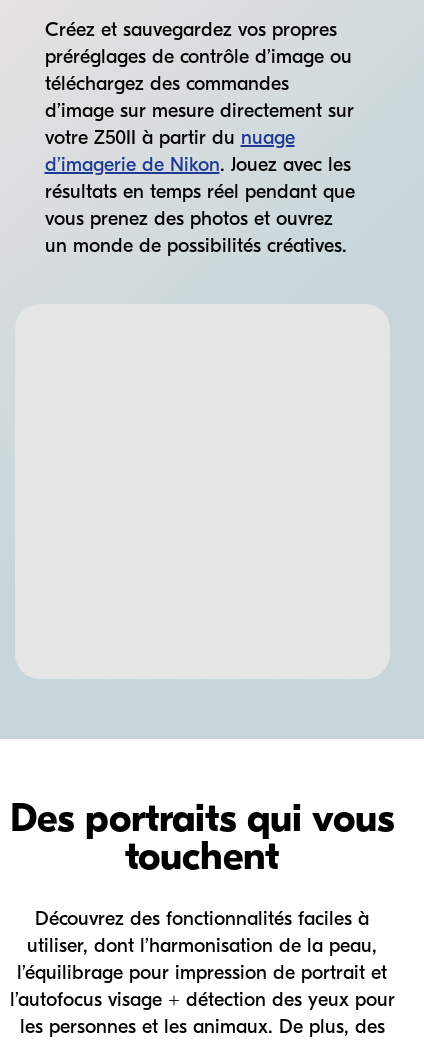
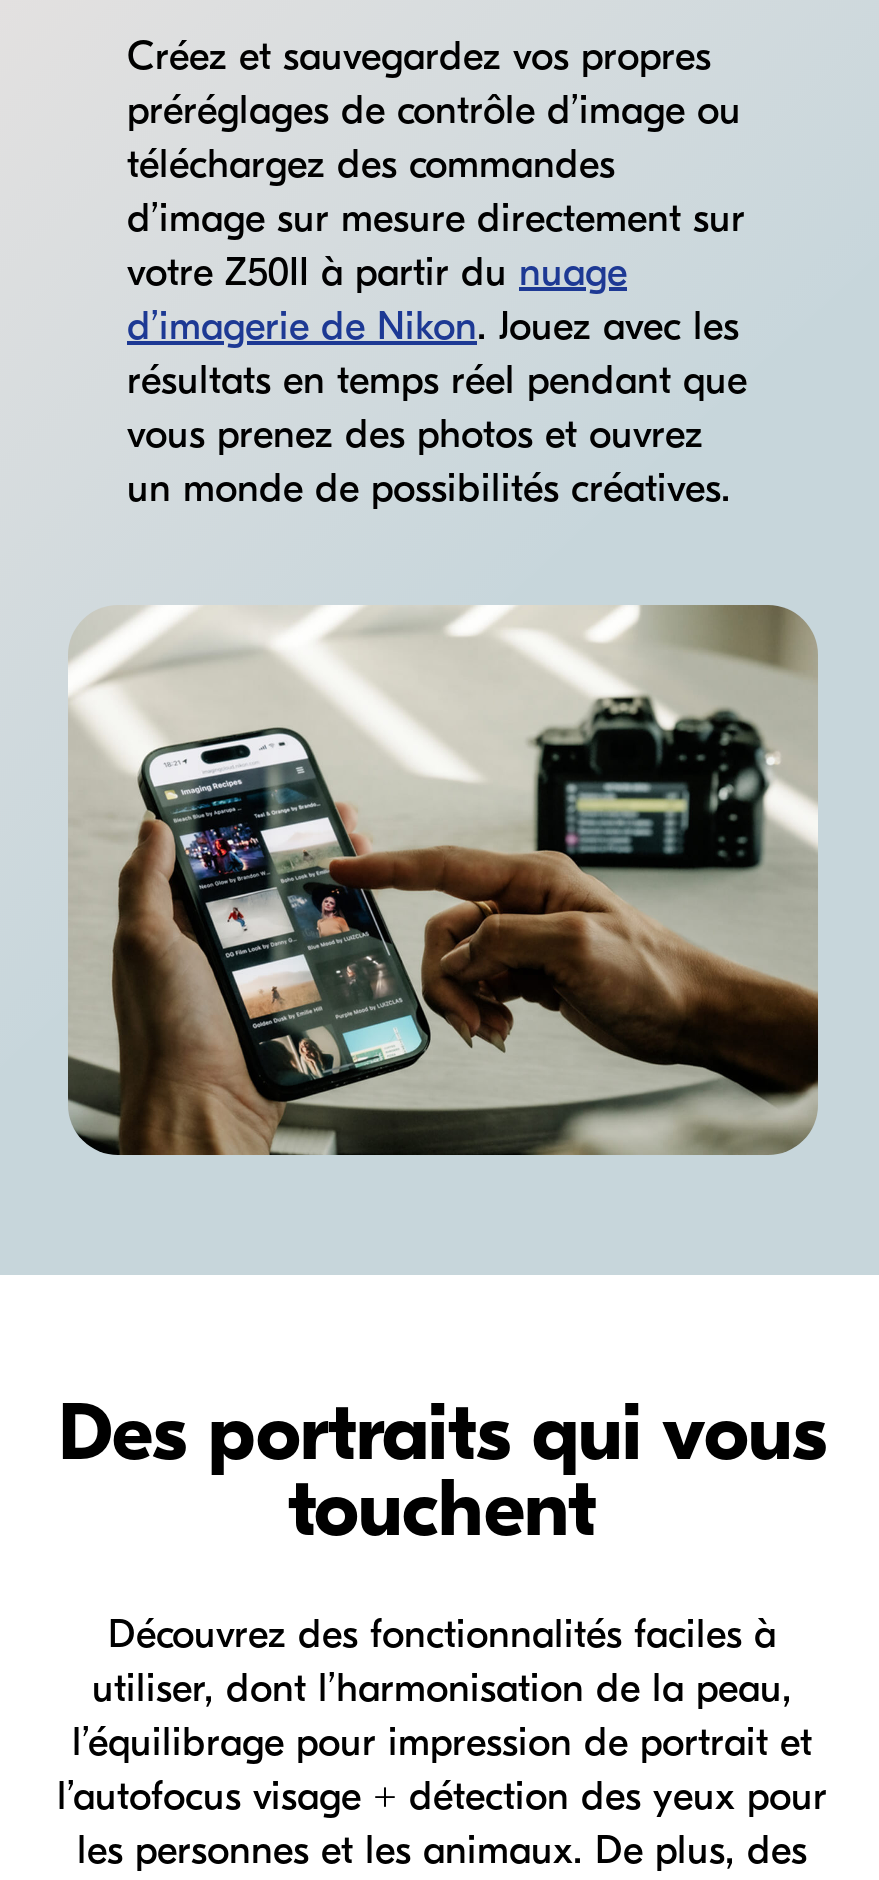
+ [image]
